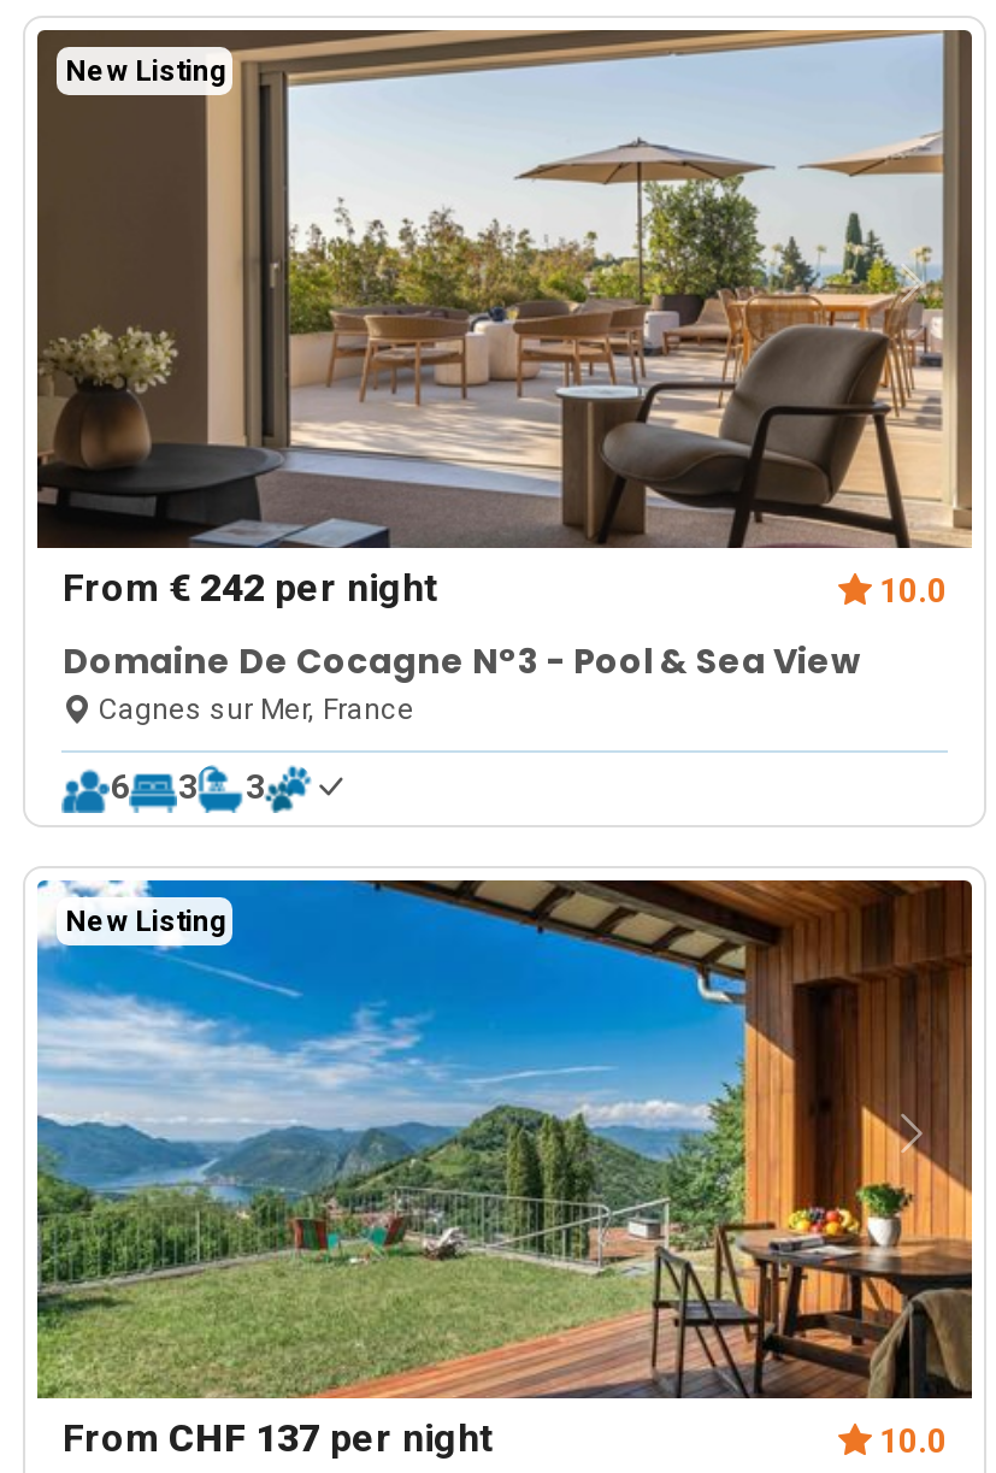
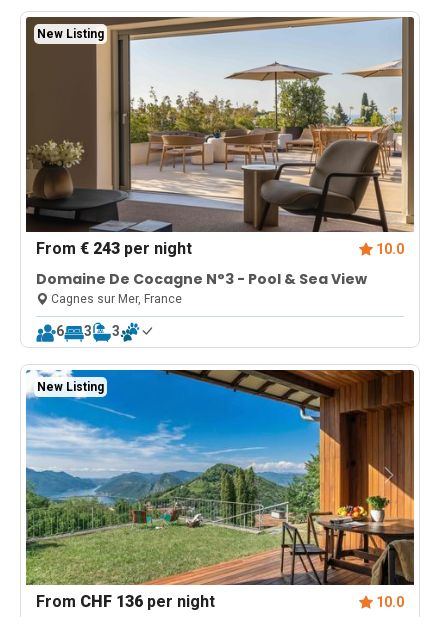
- From € 242 per night
+ From € 243 per night

- From CHF 137 per night
+ From CHF 136 per night
